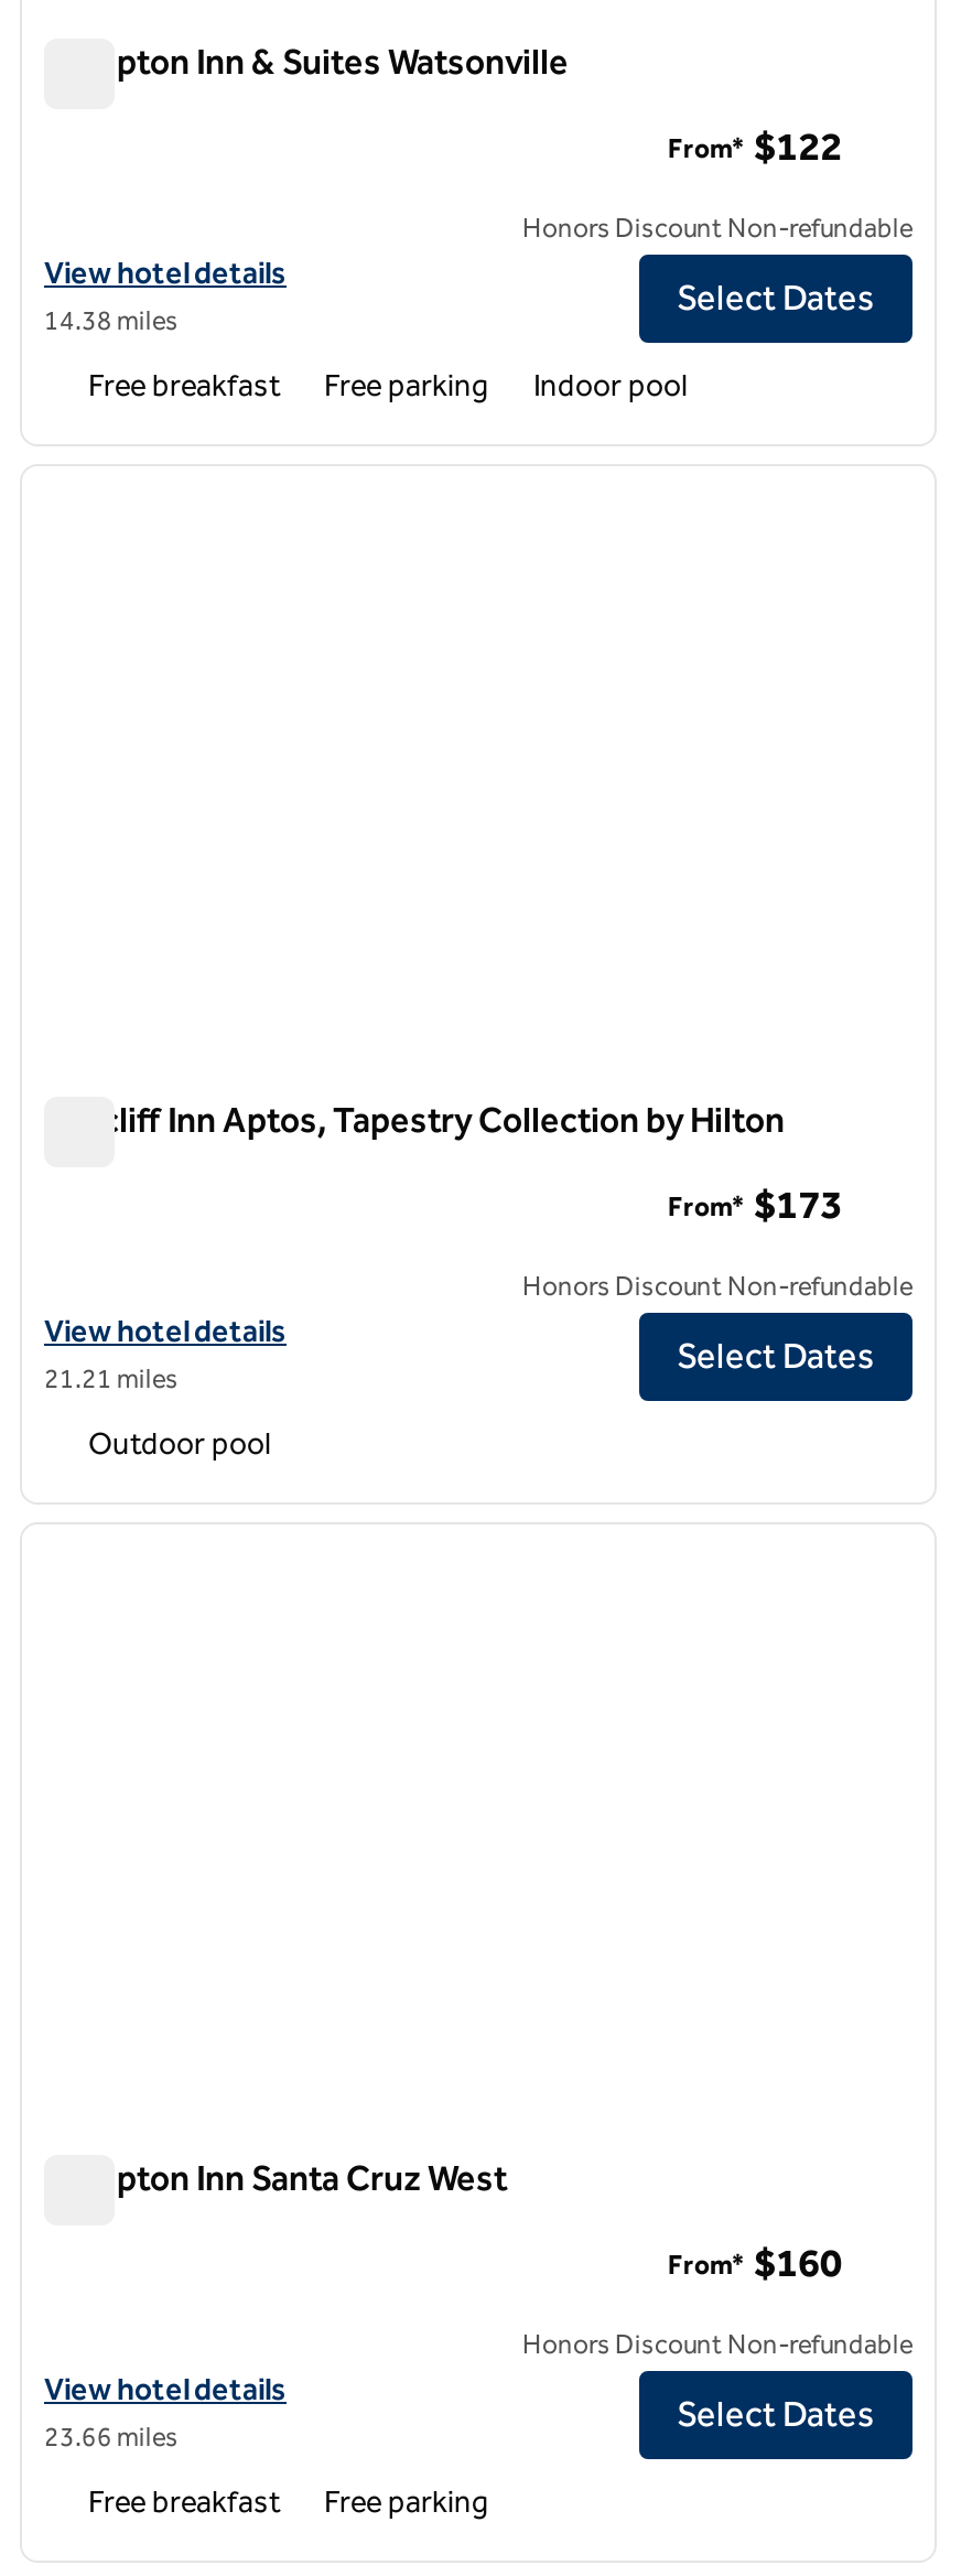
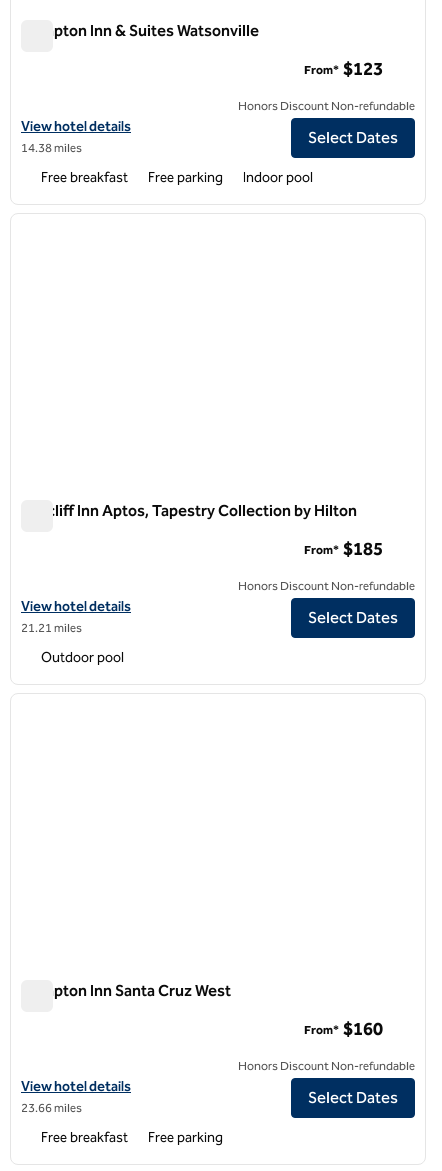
- From* $122
+ From* $123

- From* $173
+ From* $185
